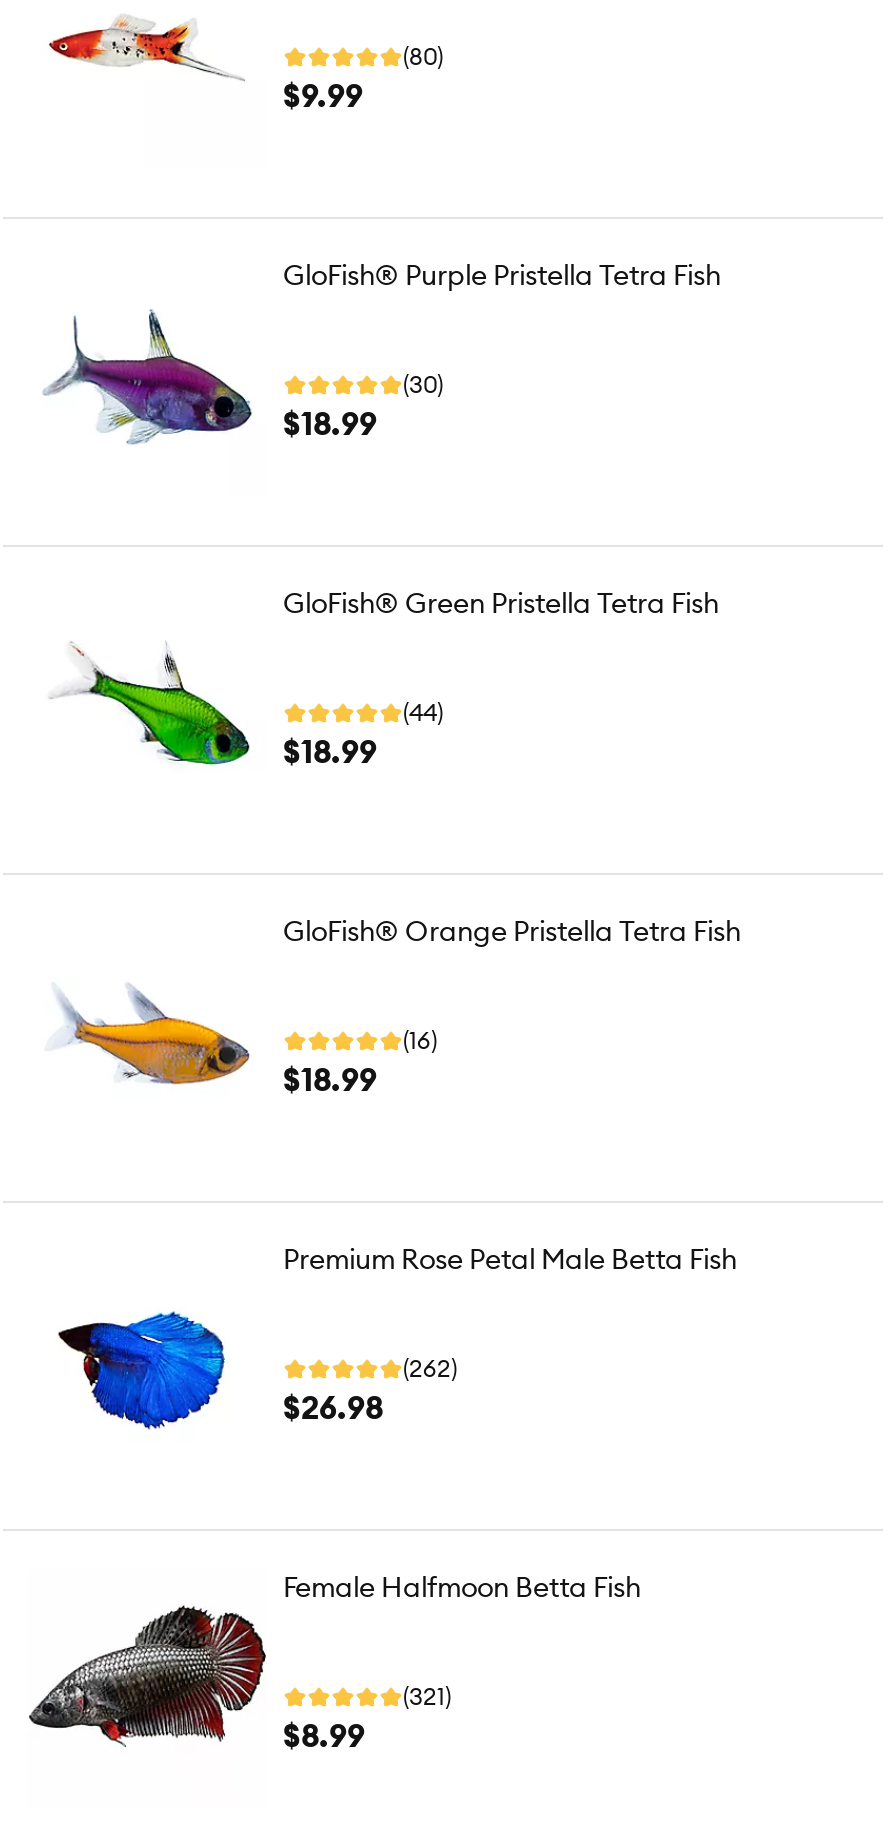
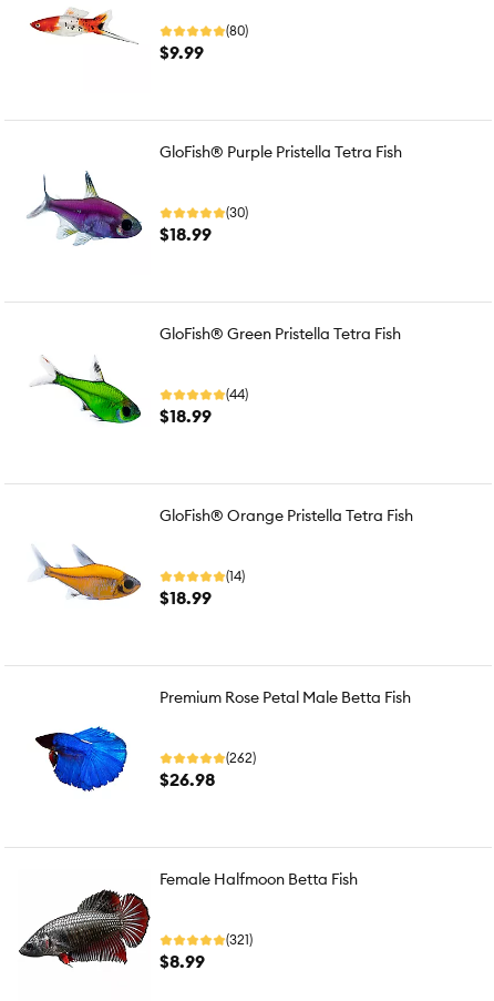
- (16)
+ (14)
